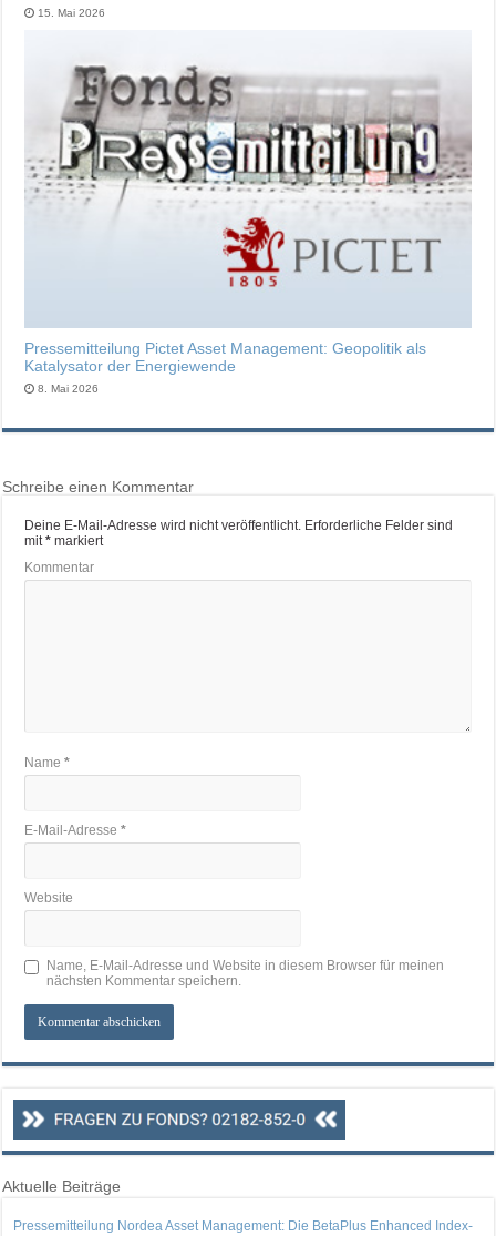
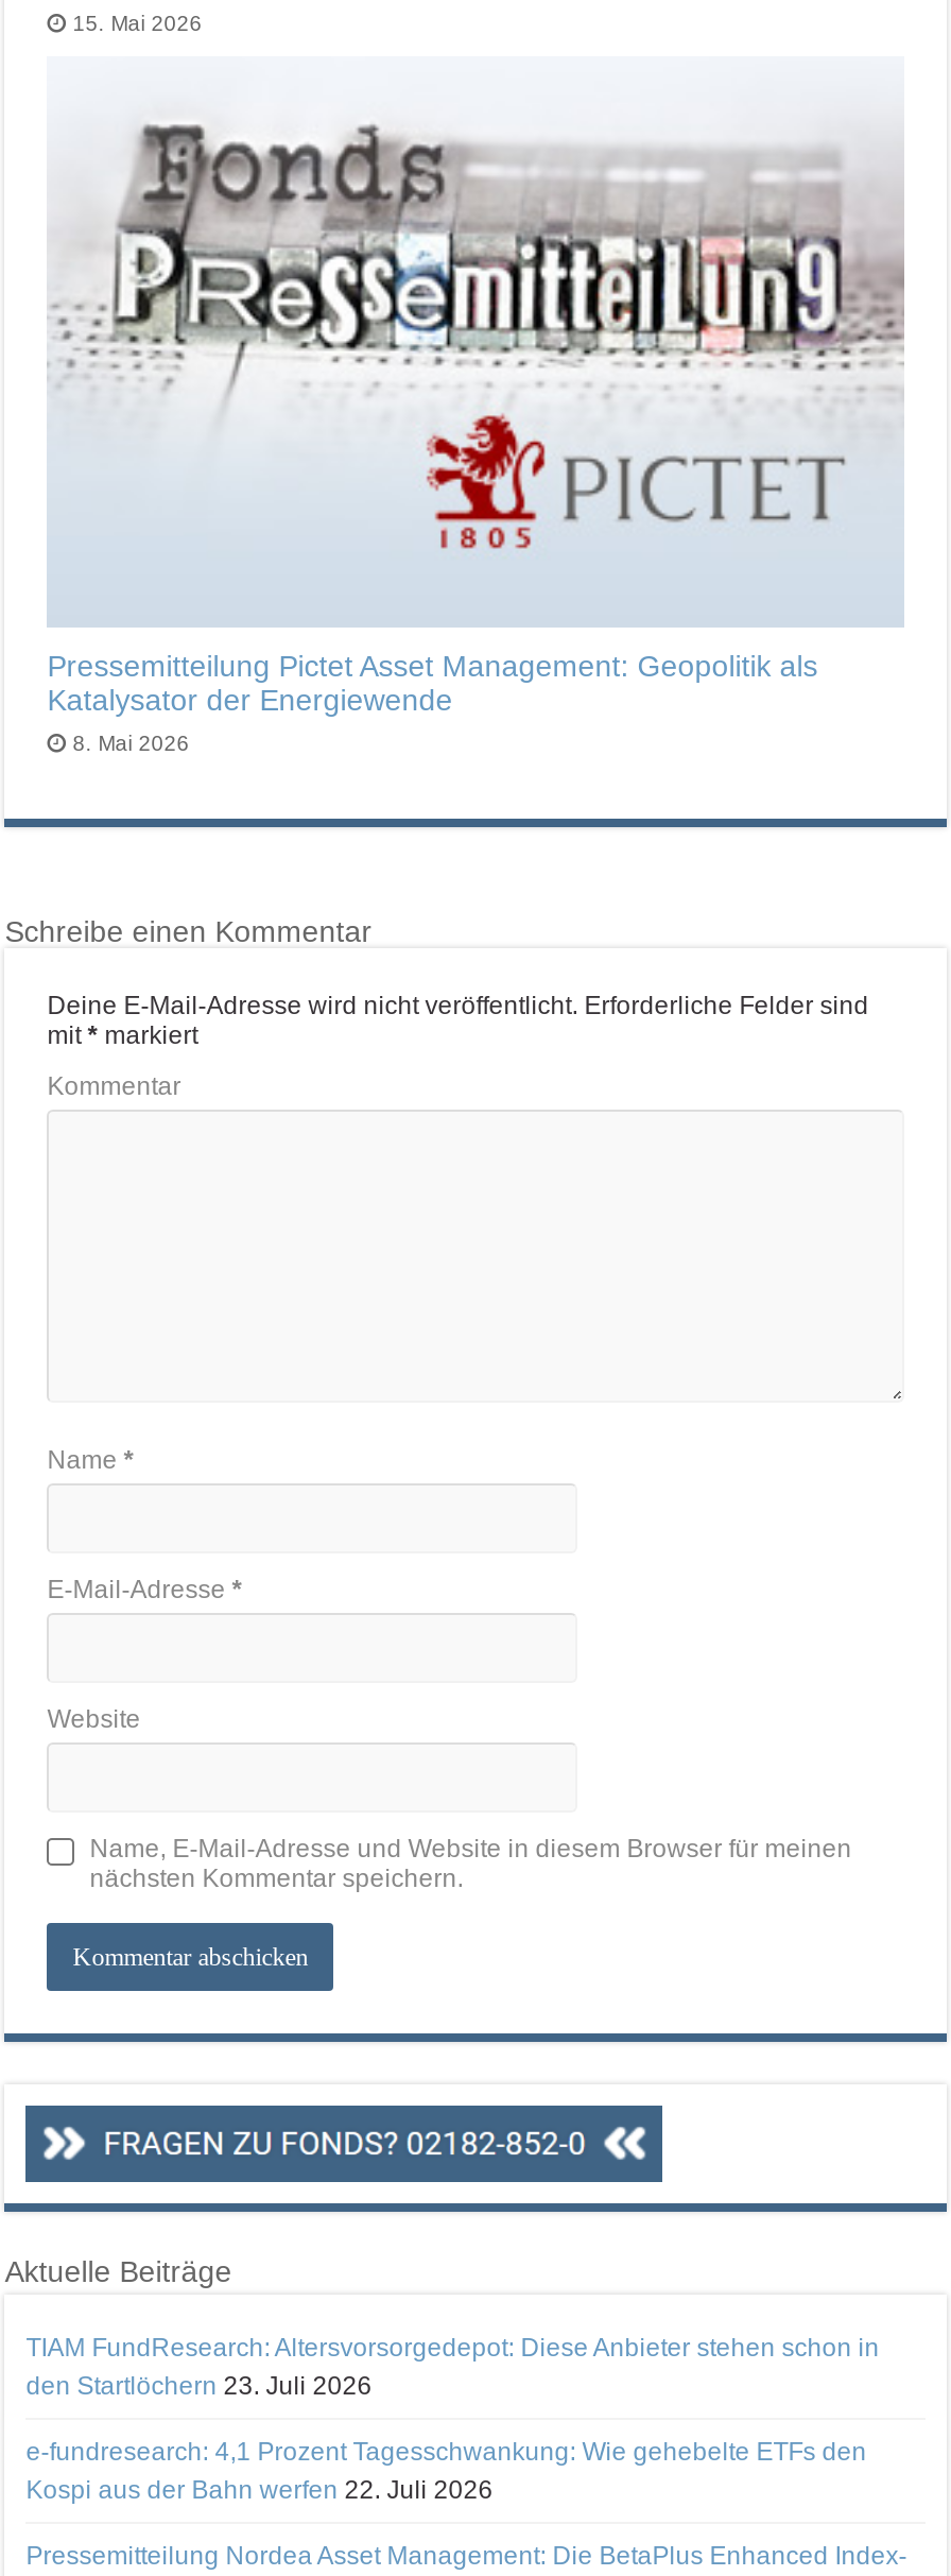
+ TIAM FundResearch: Altersvorsorgedepot: Diese Anbieter stehen schon in
+ den Startlöchern 23. Juli 2026
+ e-fundresearch: 4,1 Prozent Tagesschwankung: Wie gehebelte ETFs den
+ Kospi aus der Bahn werfen 22. Juli 2026
